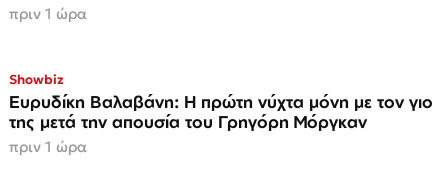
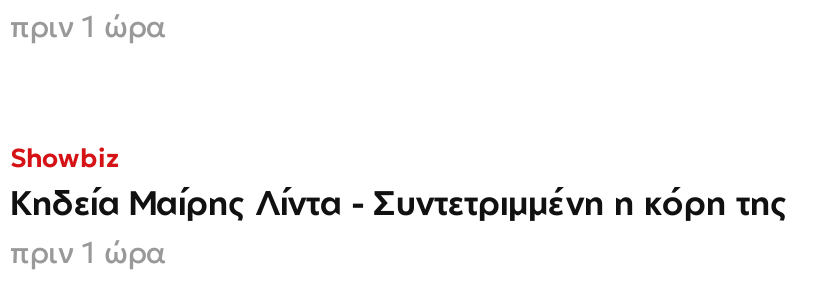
- Ευρυδίκη Βαλαβάνη: Η πρώτη νύχτα μόνη με τον γιο
- της μετά την απουσία του Γρηγόρη Μόργκαν
+ Κηδεία Μαίρης Λίντα - Συντετριμμένη η κόρη της
